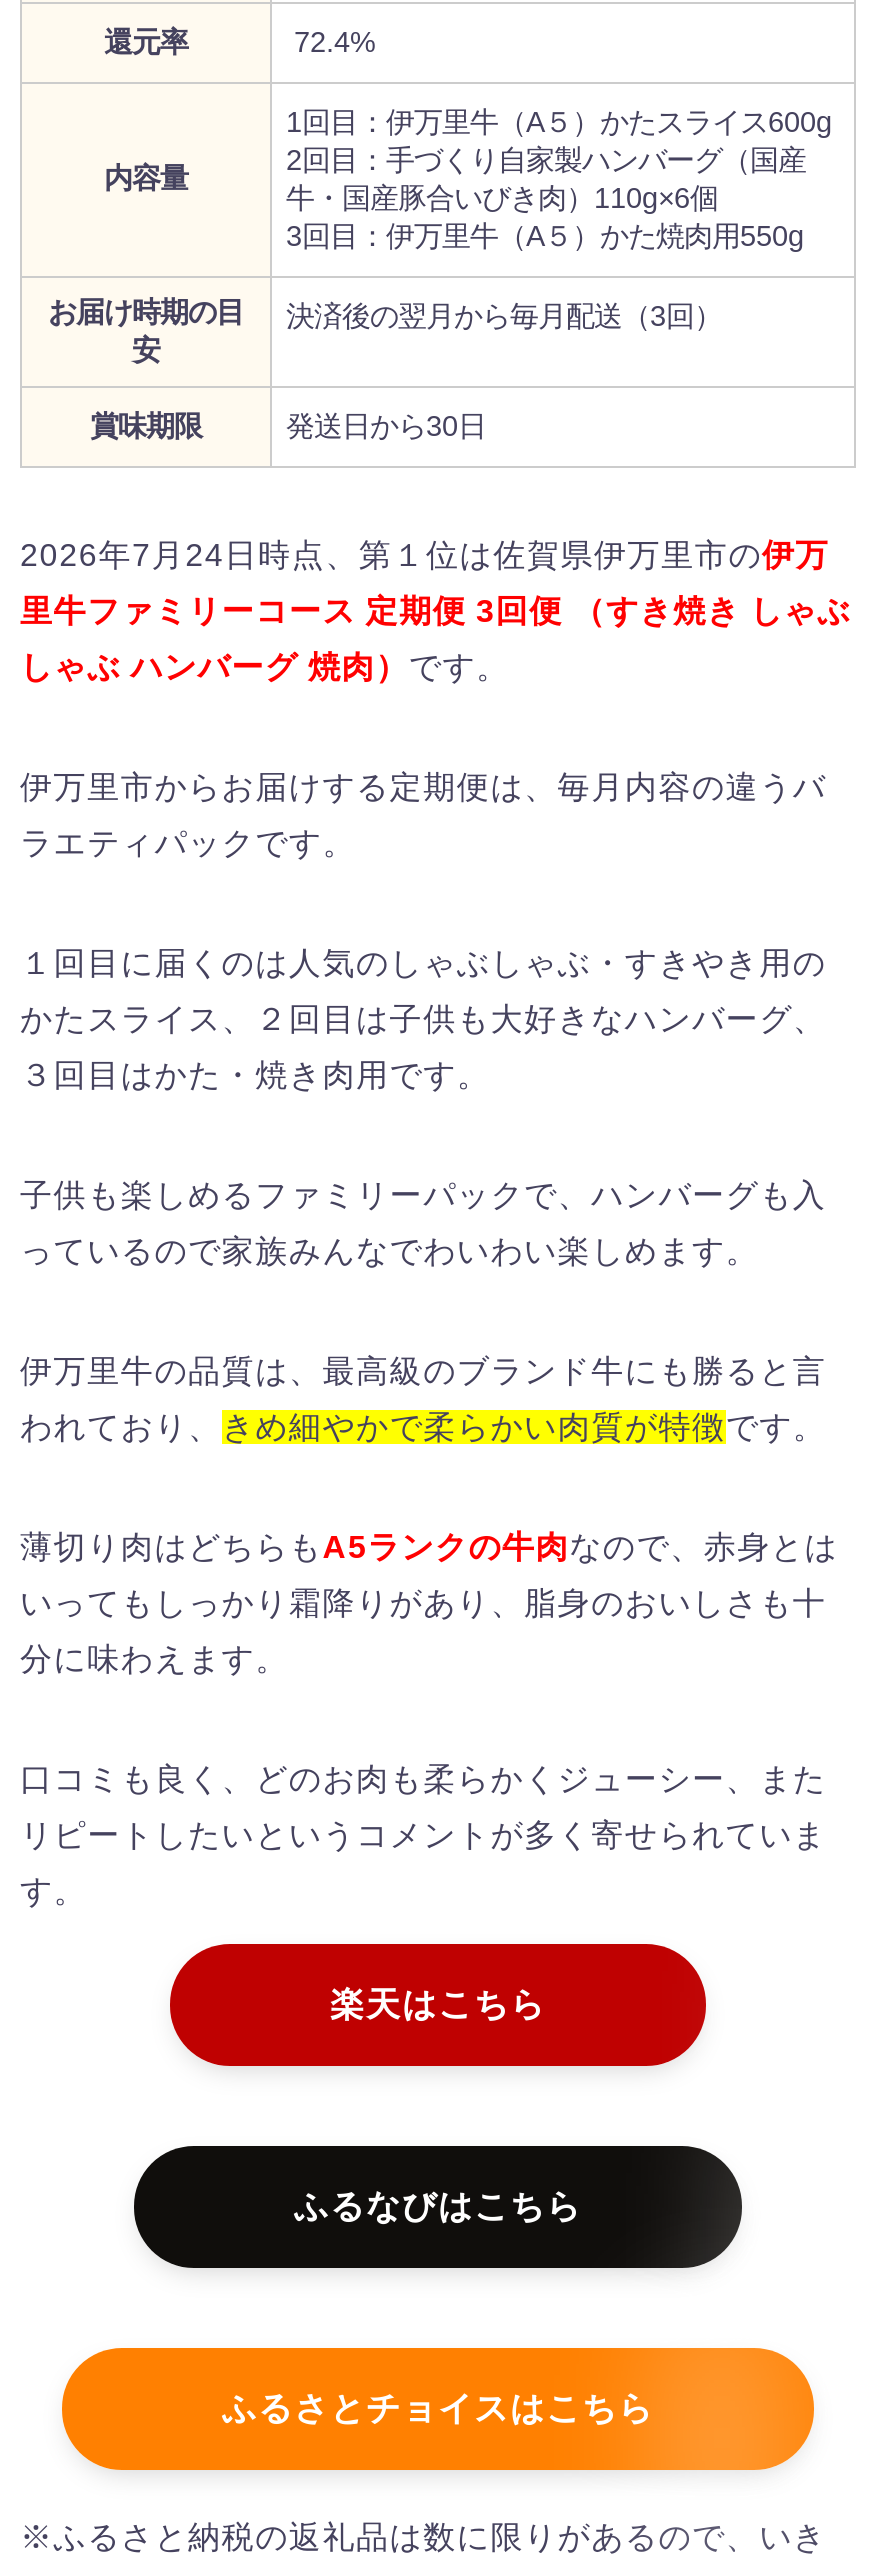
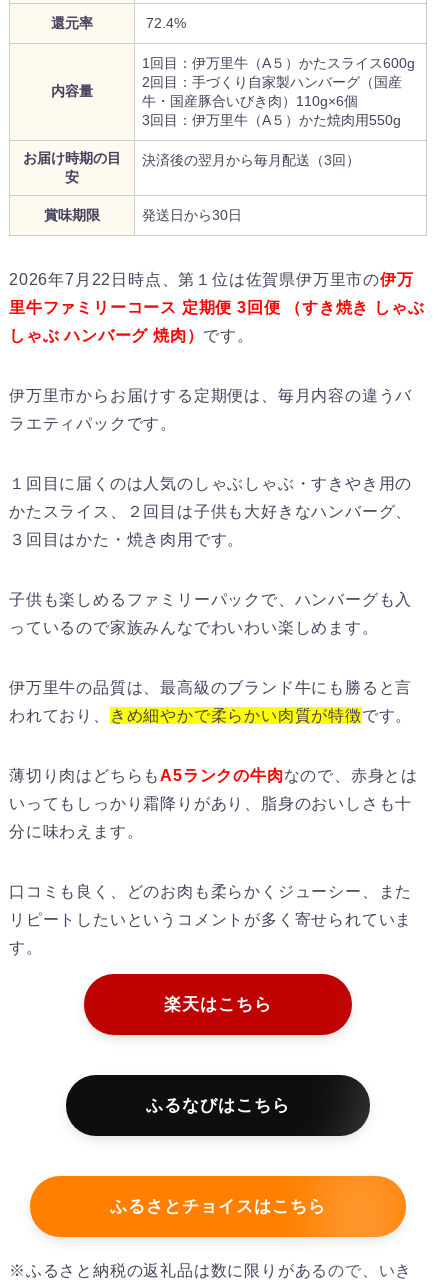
- 2026年7月24日時点、第１位は佐賀県伊万里市の伊万
+ 2026年7月22日時点、第１位は佐賀県伊万里市の伊万
